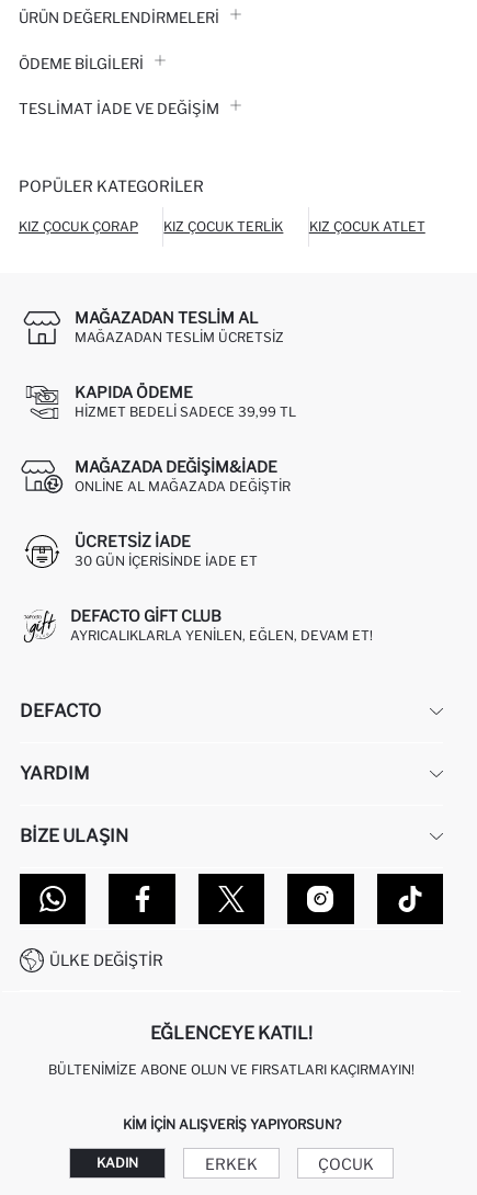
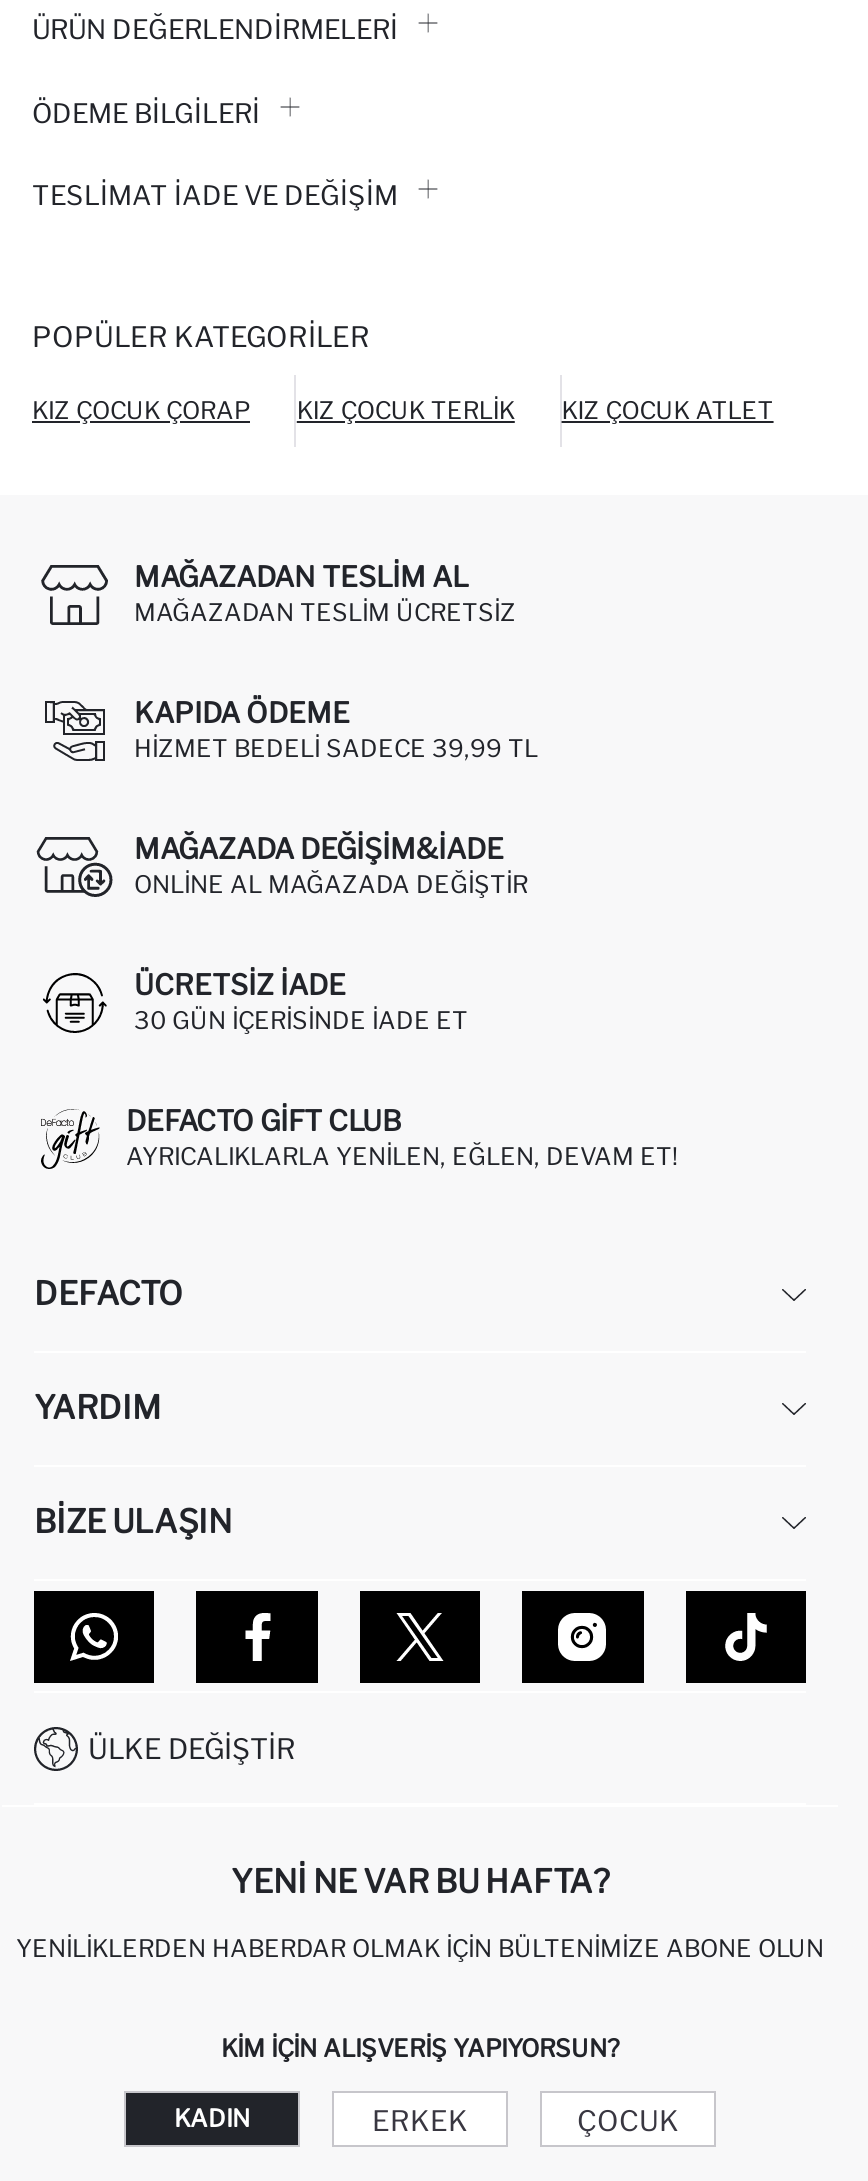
- EĞLENCEYE KATIL!
+ YENI NE VAR BU HAFTA?

- BÜLTENIMIZE ABONE OLUN VE FIRSATLARI KAÇIRMAYIN!
+ YENILIKLERDEN HABERDAR OLMAK İÇIN BÜLTENIMIZE ABONE OLUN
